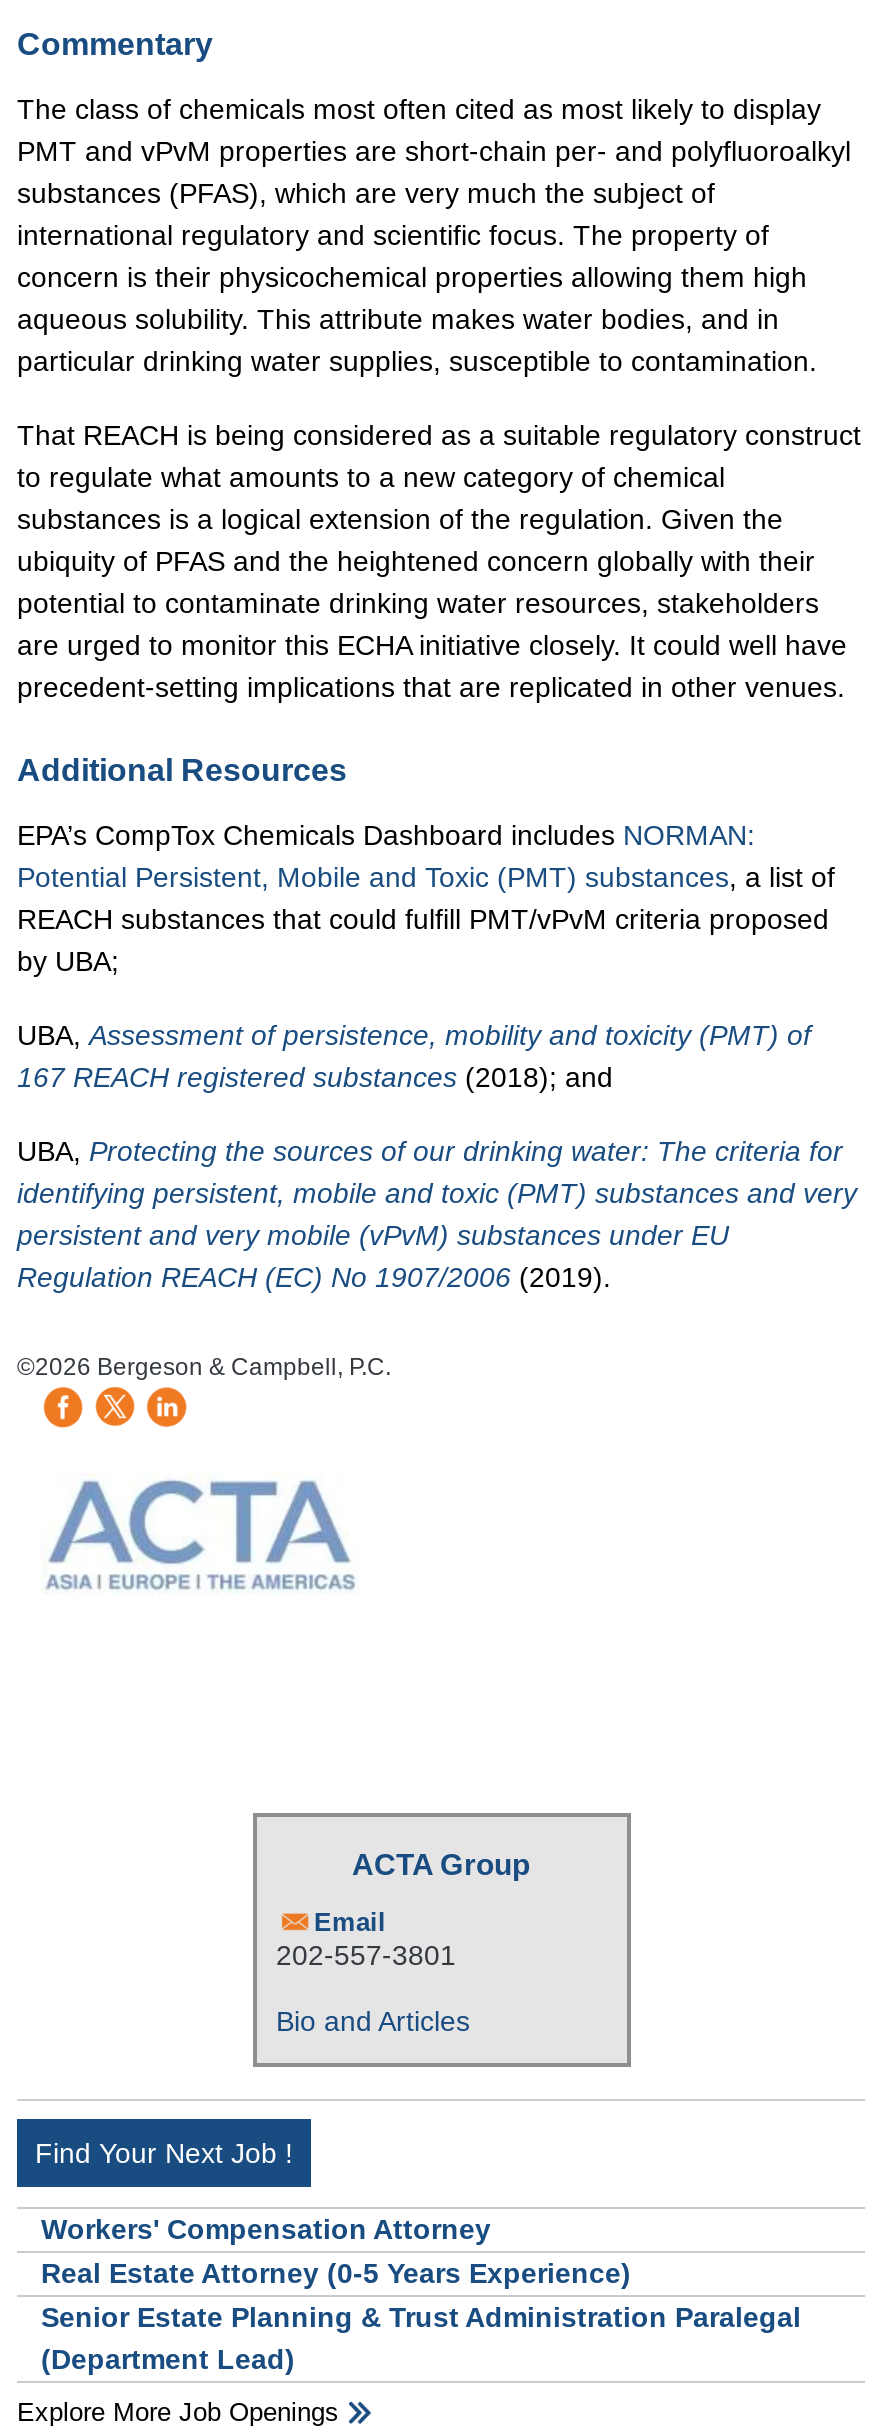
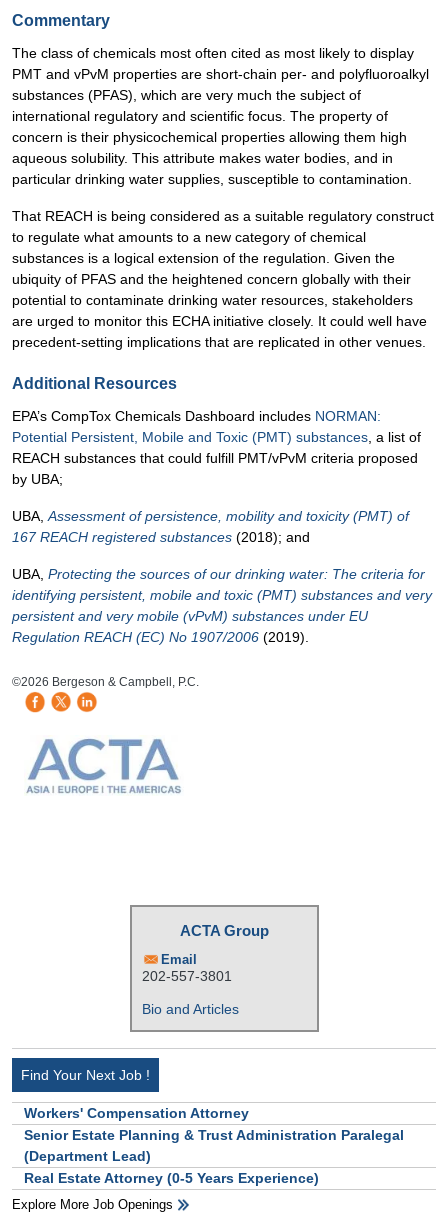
moved down: Real Estate Attorney (0-5 Years Experience)

moved up: Senior Estate Planning & Trust Administration Paralegal | (Department Lead)
